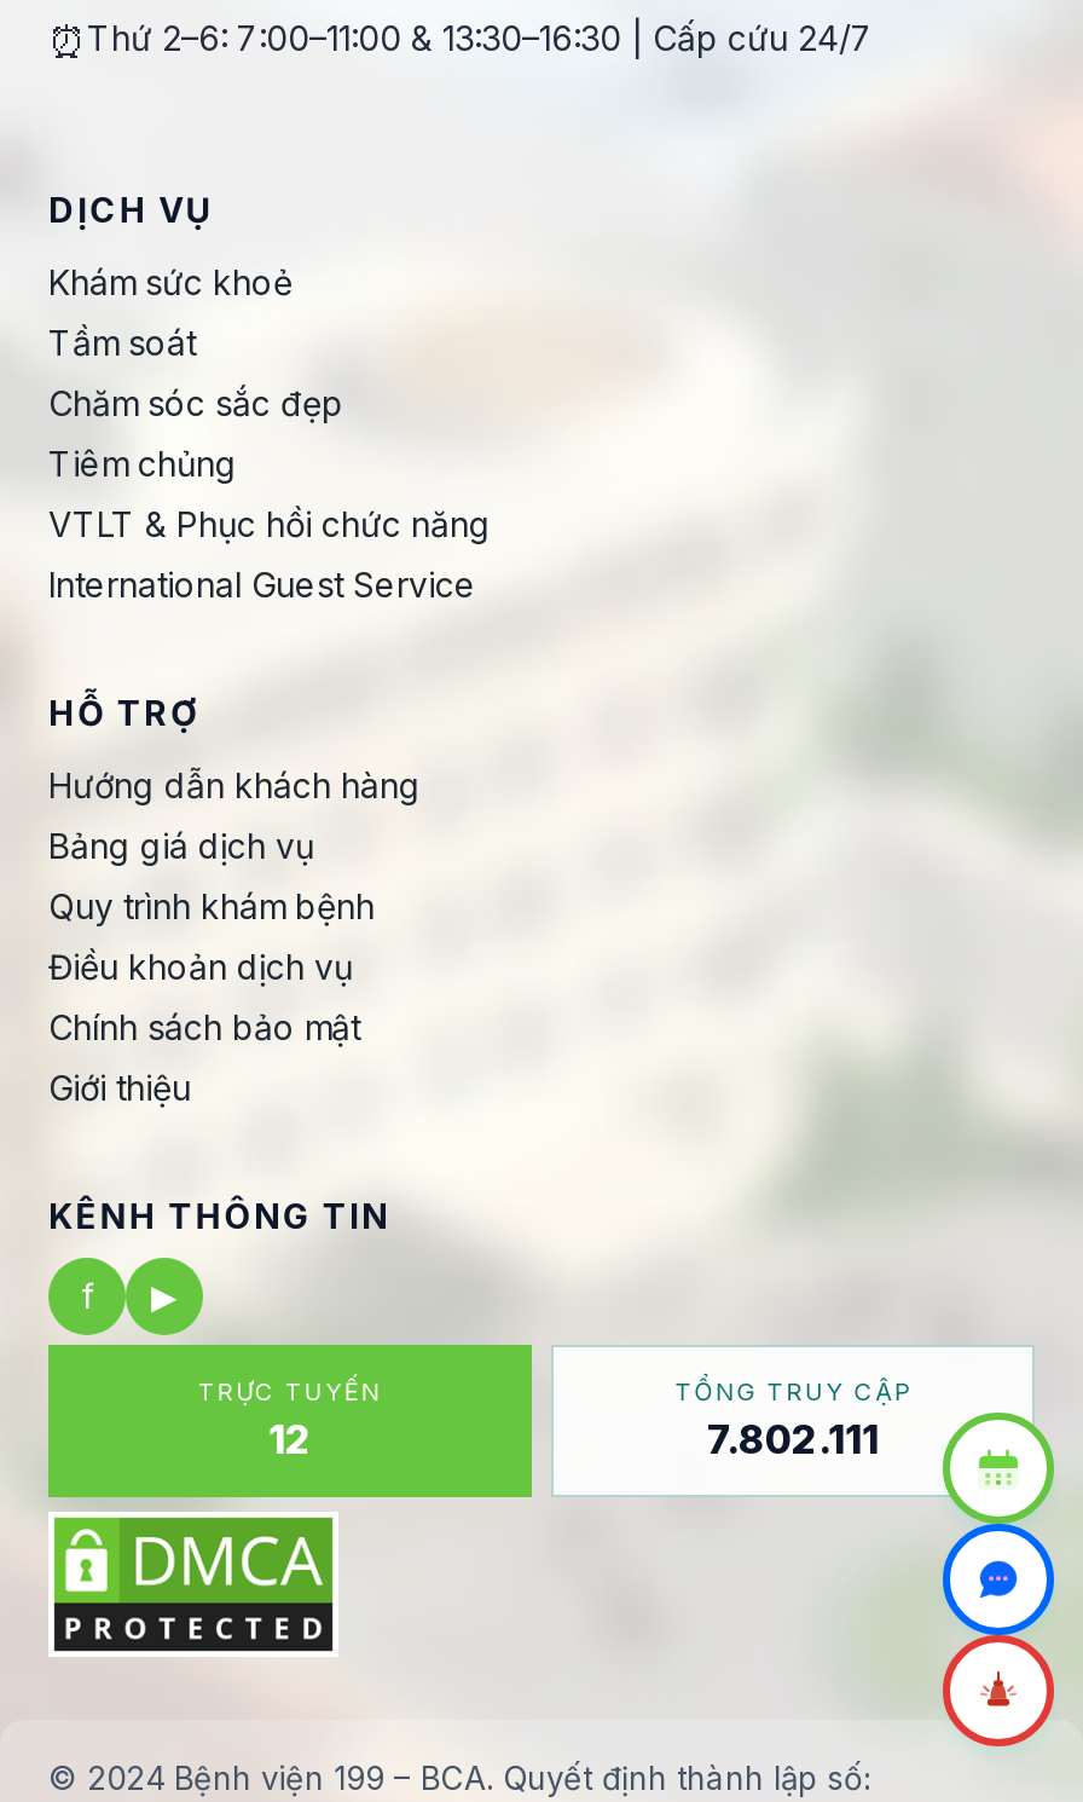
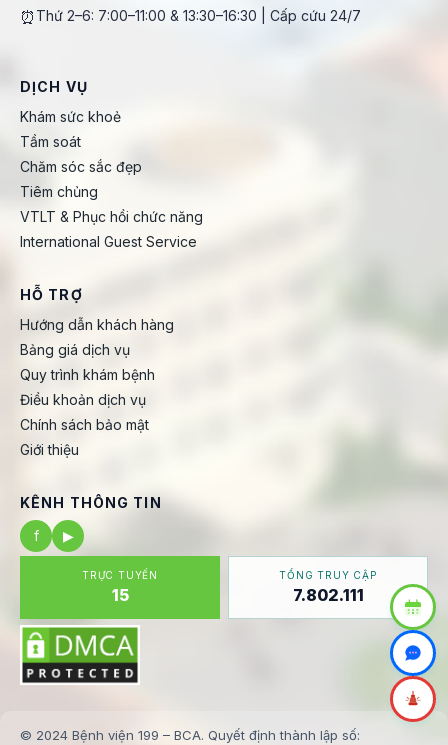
- 12
+ 15
